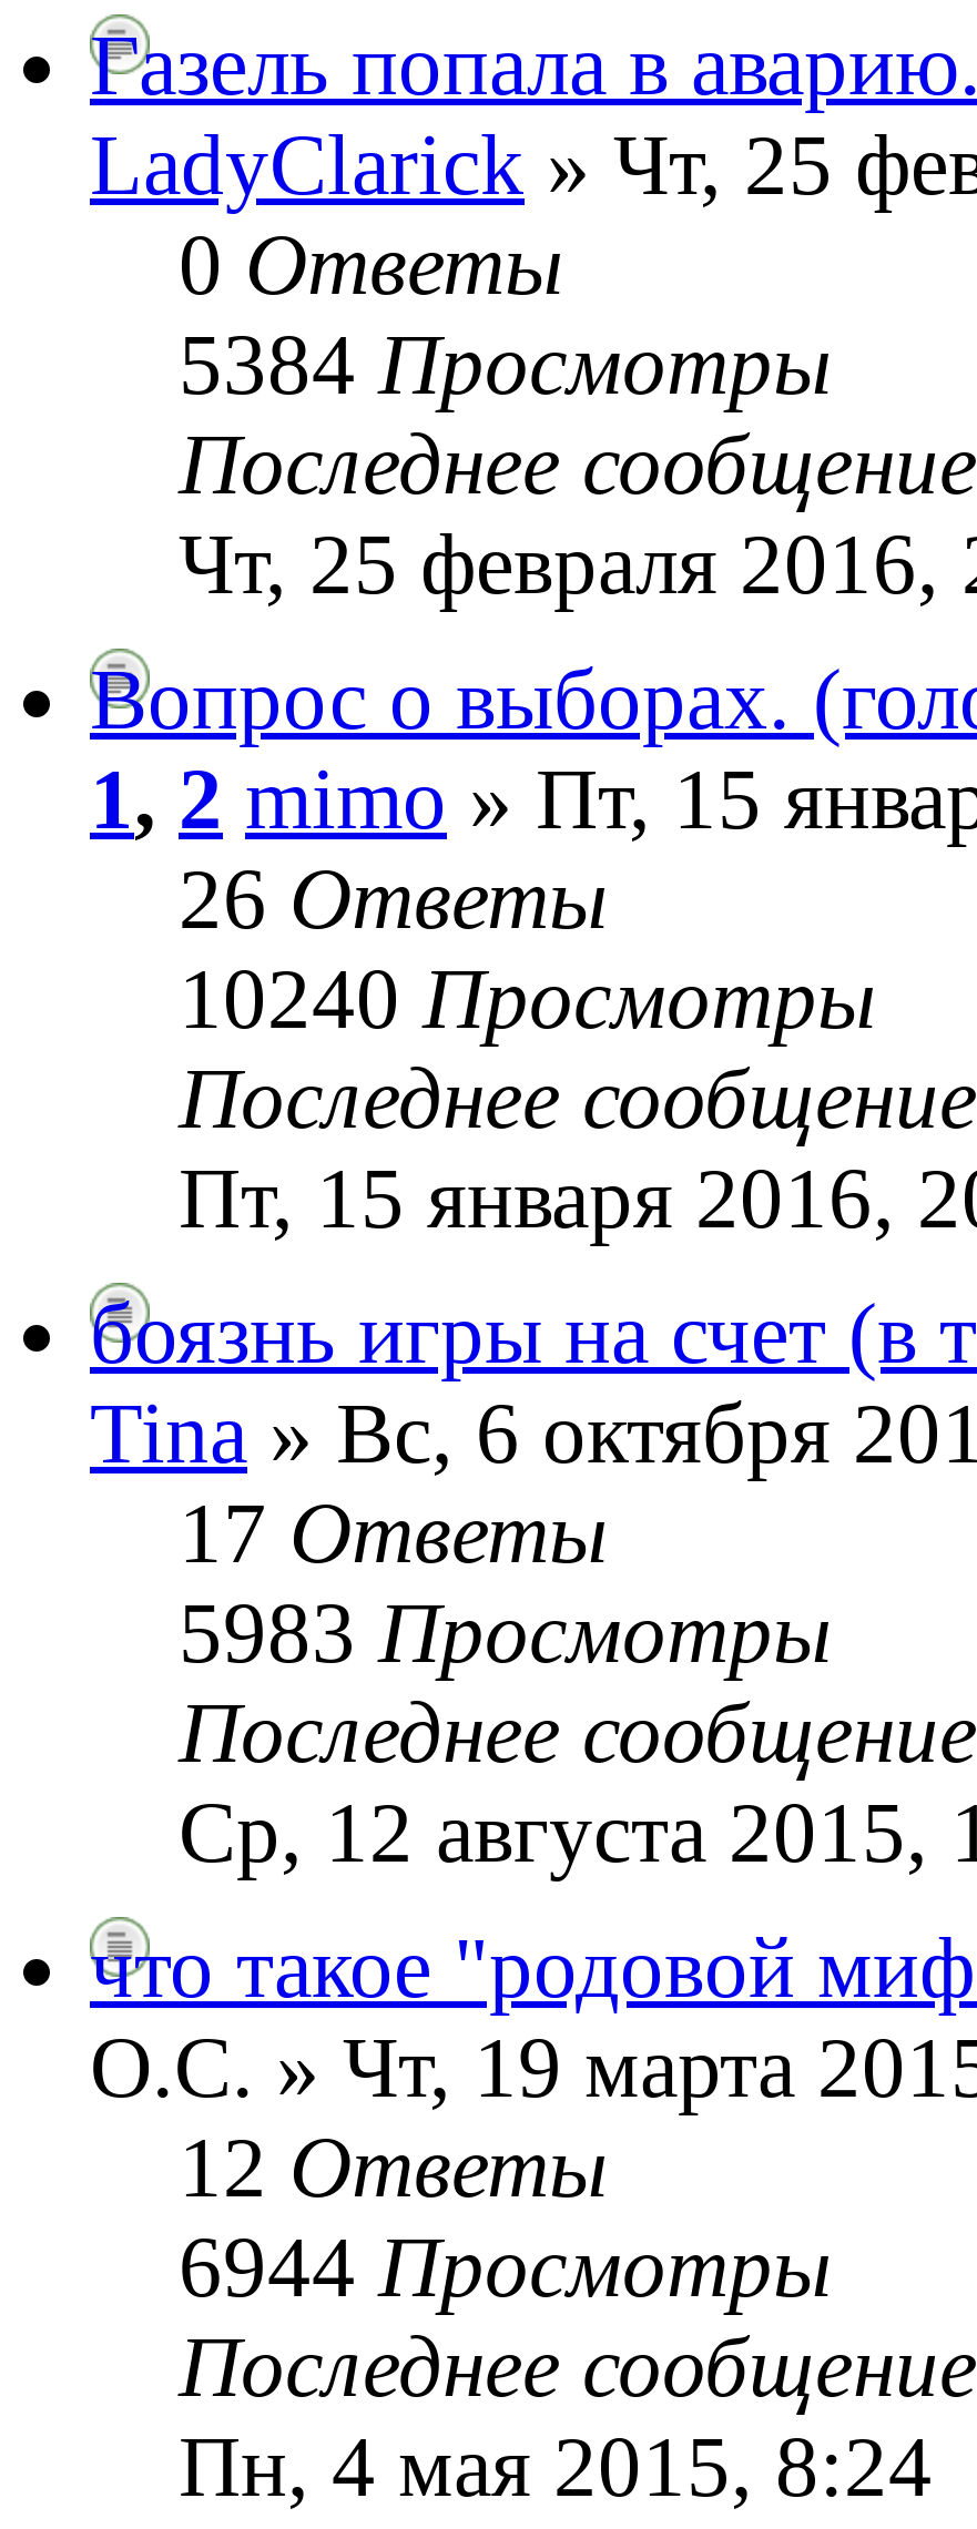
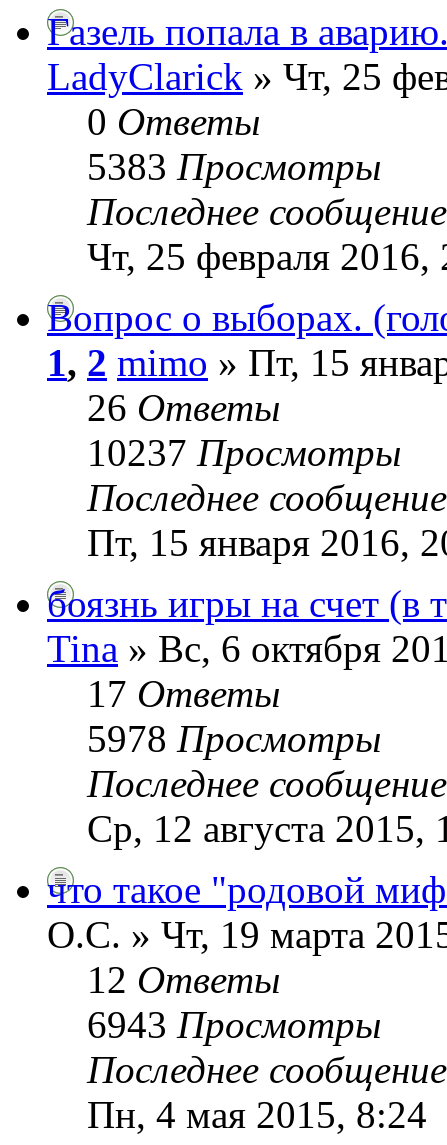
- 5384 Просмотры
+ 5383 Просмотры

- 10240 Просмотры
+ 10237 Просмотры

- 5983 Просмотры
+ 5978 Просмотры

- 6944 Просмотры
+ 6943 Просмотры
